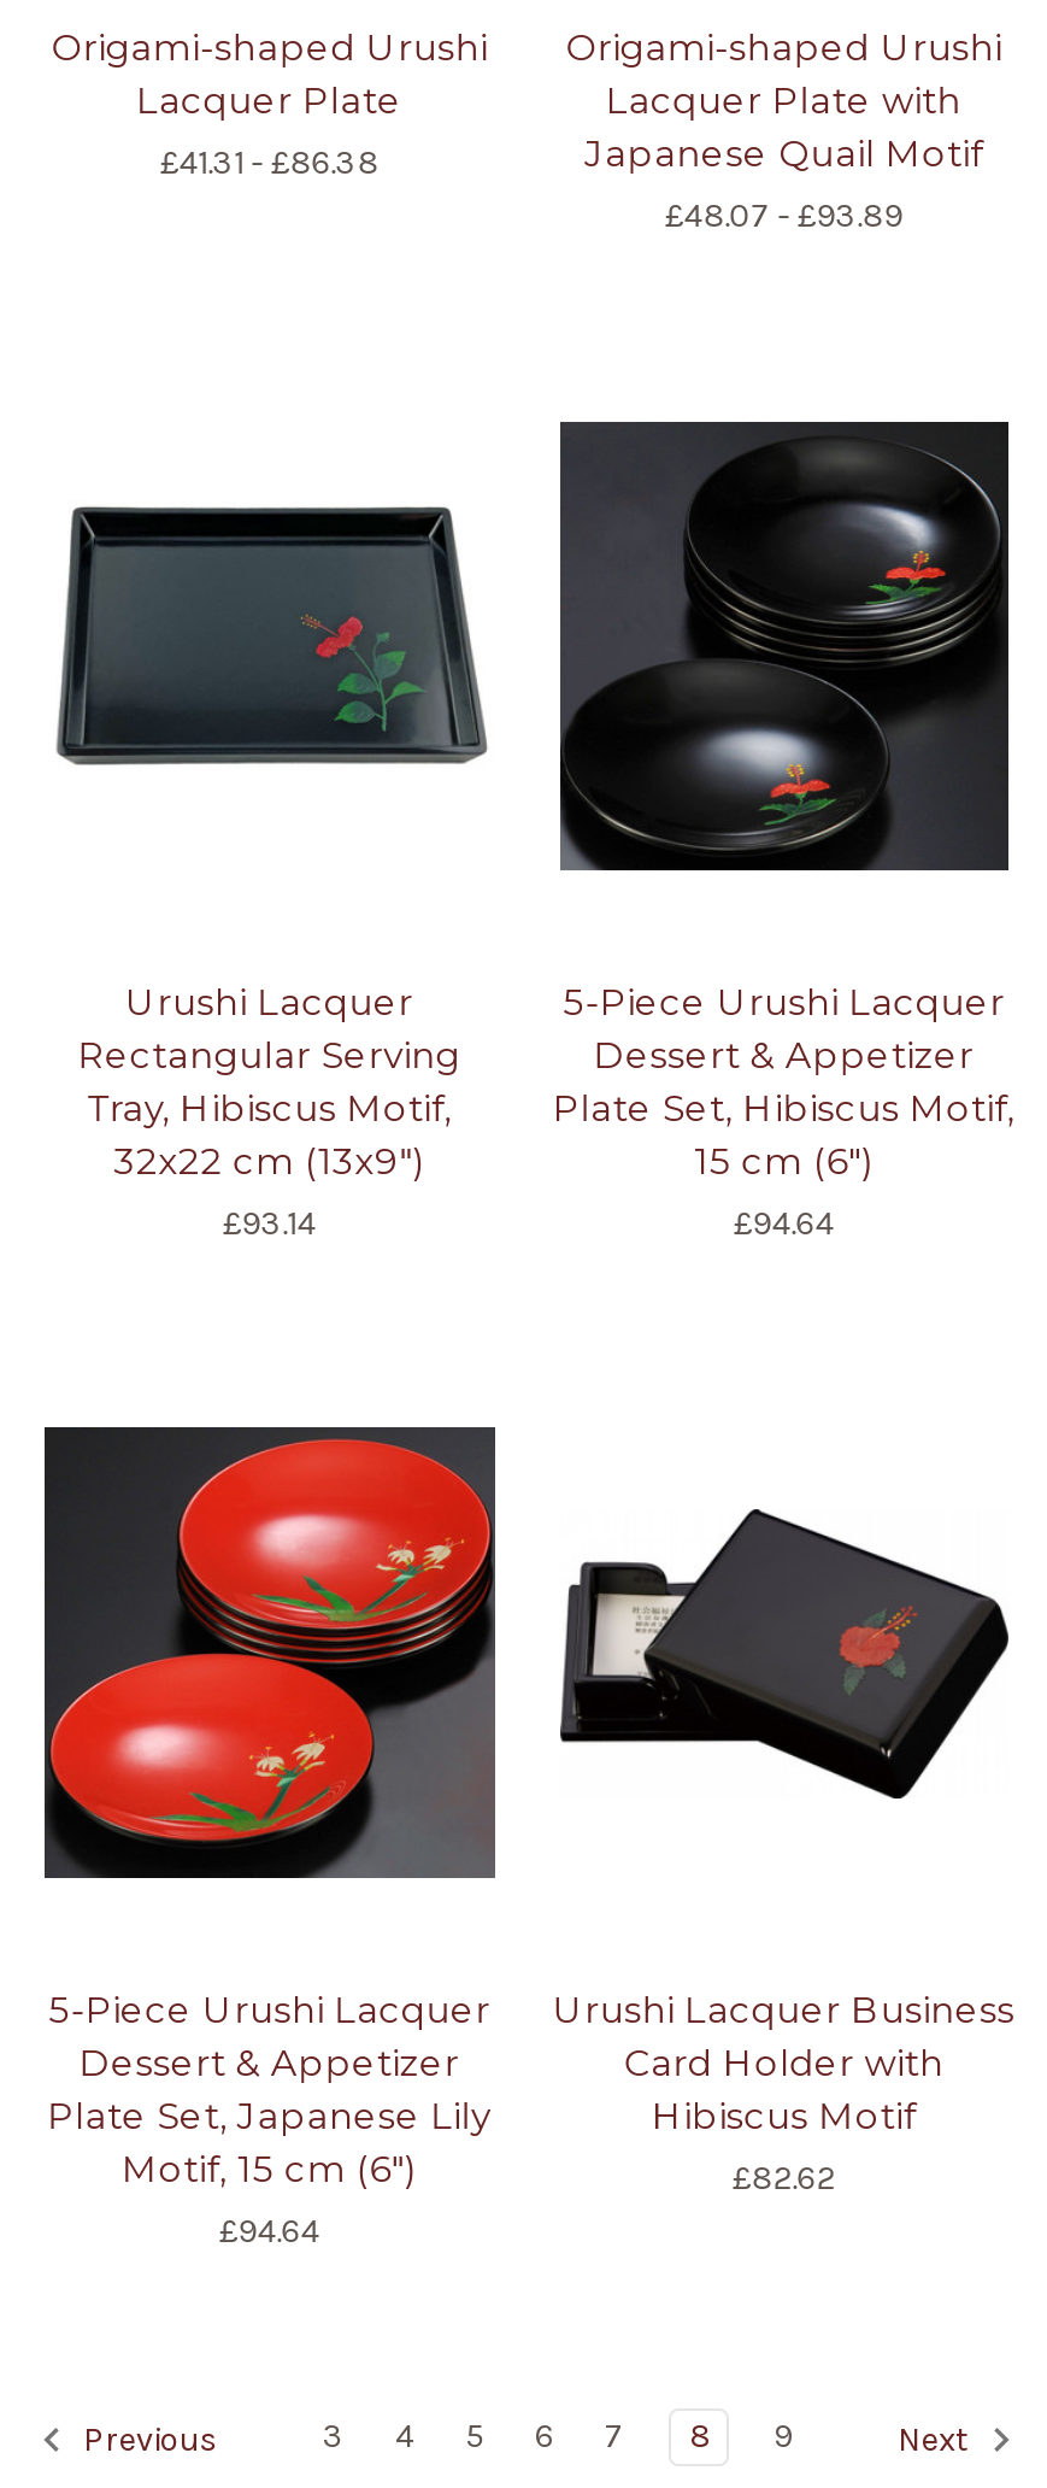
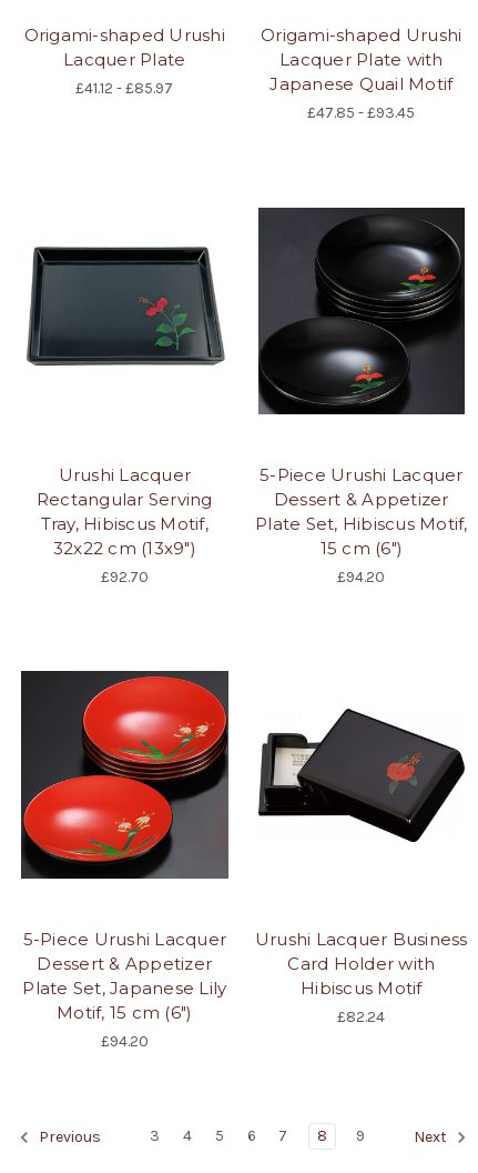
- £41.31 - £86.38
+ £41.12 - £85.97

- £48.07 - £93.89
+ £47.85 - £93.45

- £93.14
+ £92.70

- £94.64
+ £94.20

- £82.62
+ £82.24

- £94.64
+ £94.20
